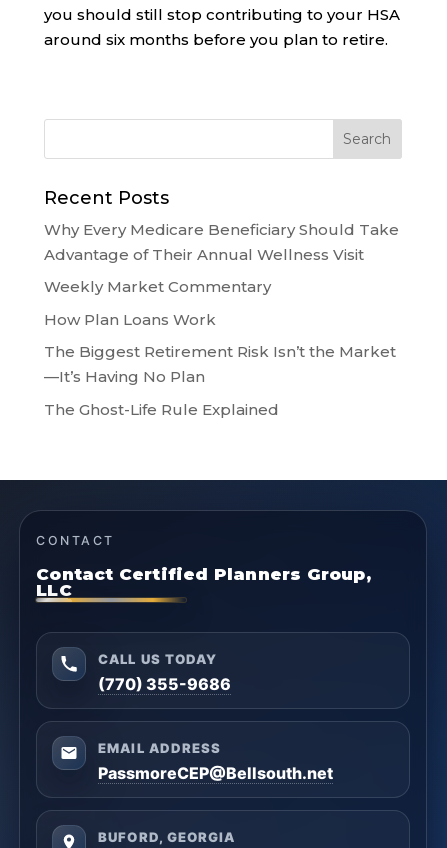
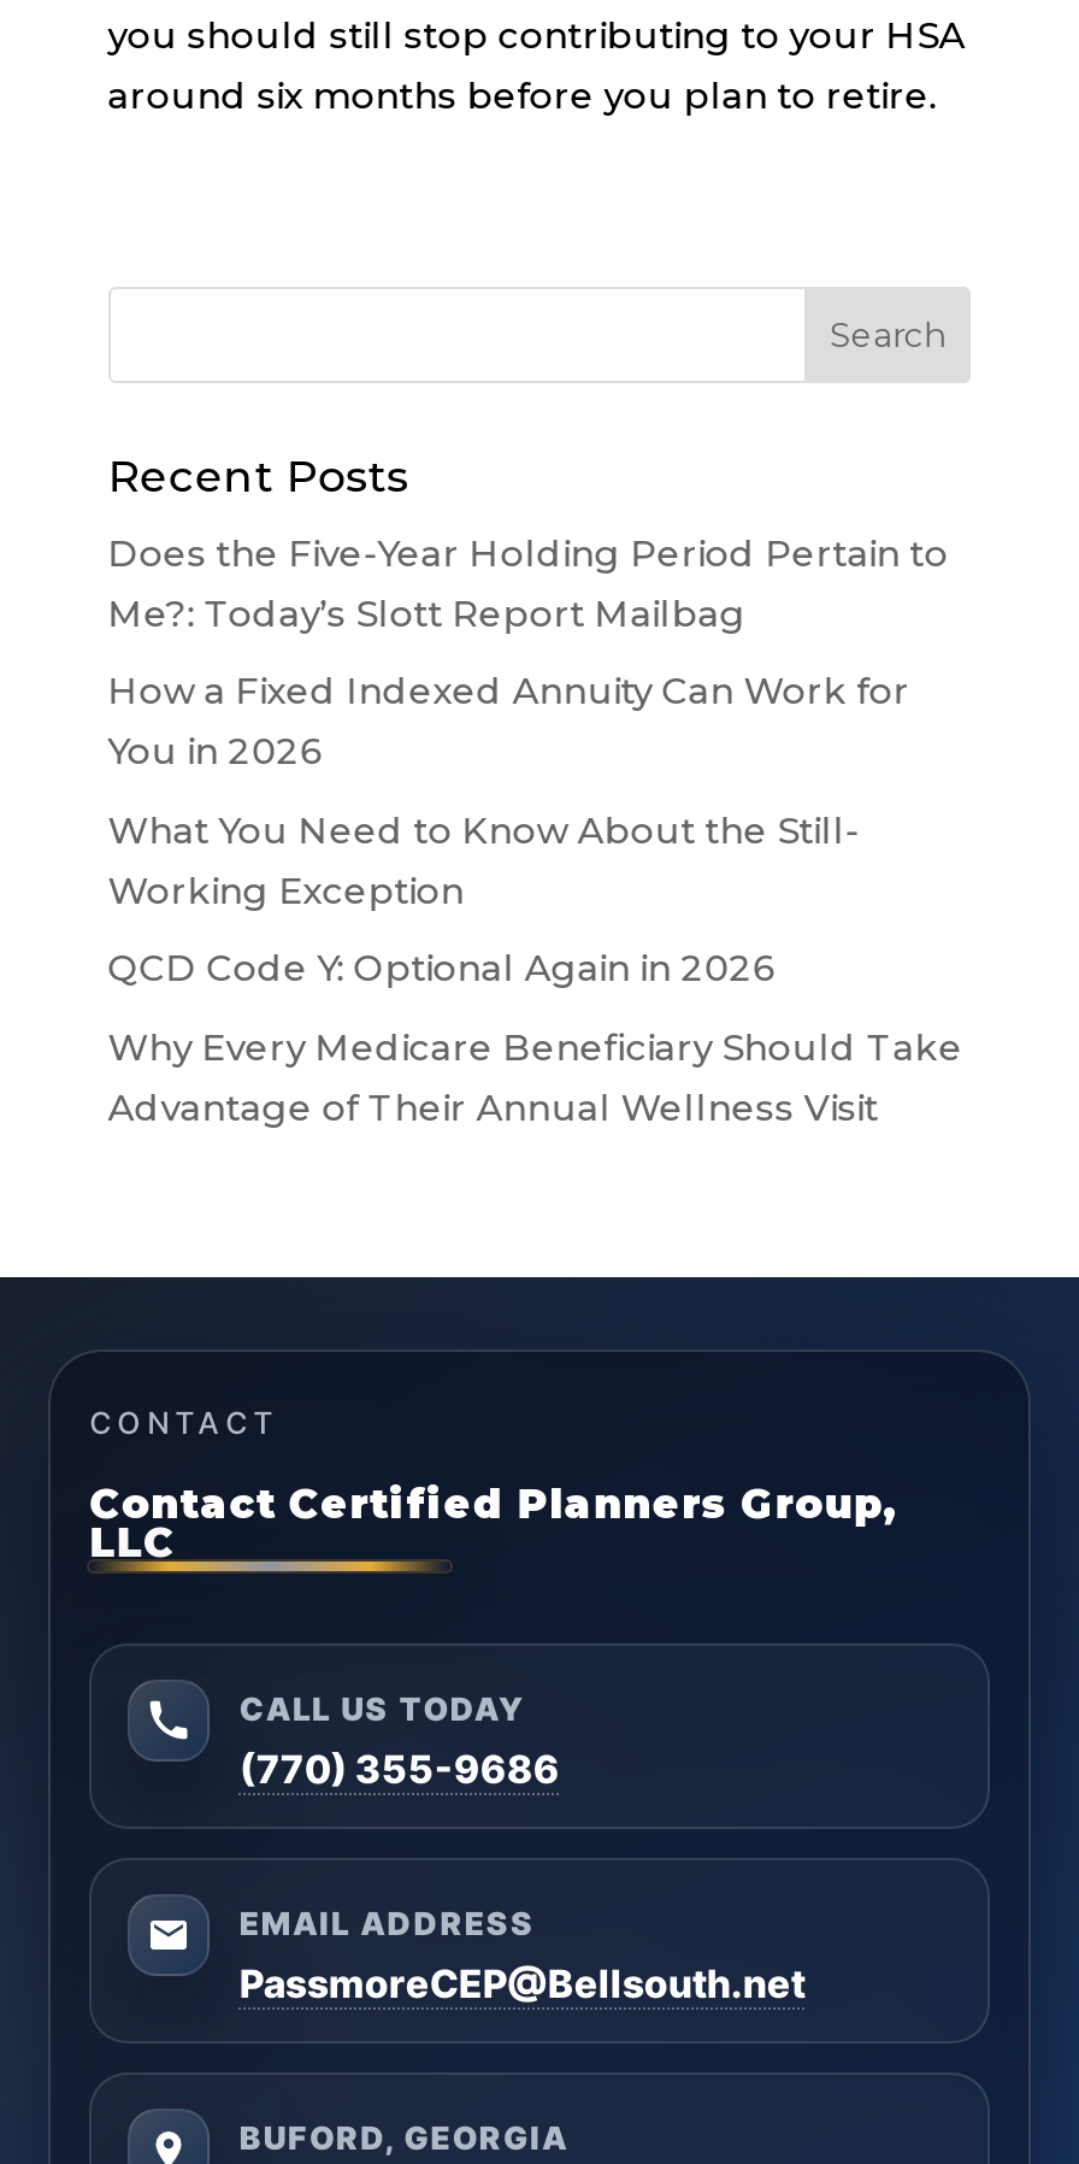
+ Does the Five-Year Holding Period Pertain to
+ Me?: Today’s Slott Report Mailbag
+ How a Fixed Indexed Annuity Can Work for
+ You in 2026
+ What You Need to Know About the Still-
+ Working Exception
+ QCD Code Y: Optional Again in 2026

moved down: Why Every Medicare Beneficiary Should Take | Advantage of Their Annual Wellness Visit

- Weekly Market Commentary
- How Plan Loans Work
- The Biggest Retirement Risk Isn’t the Market
- —It’s Having No Plan
- The Ghost-Life Rule Explained
